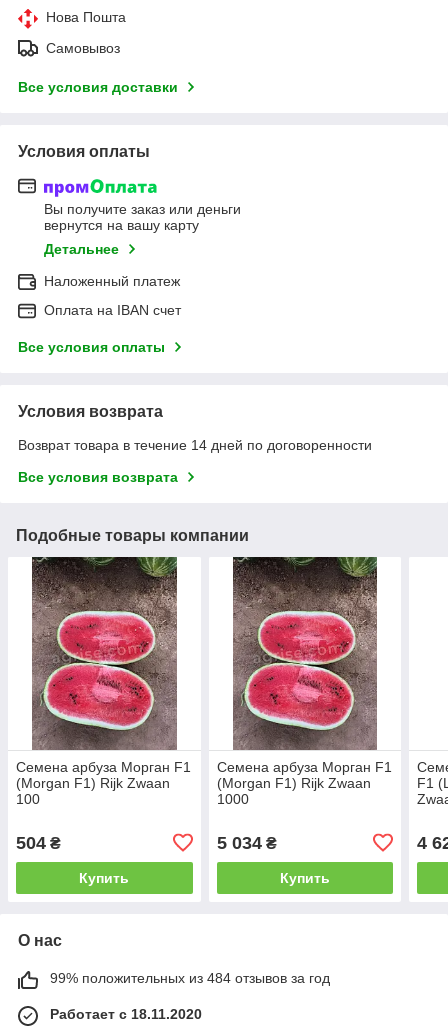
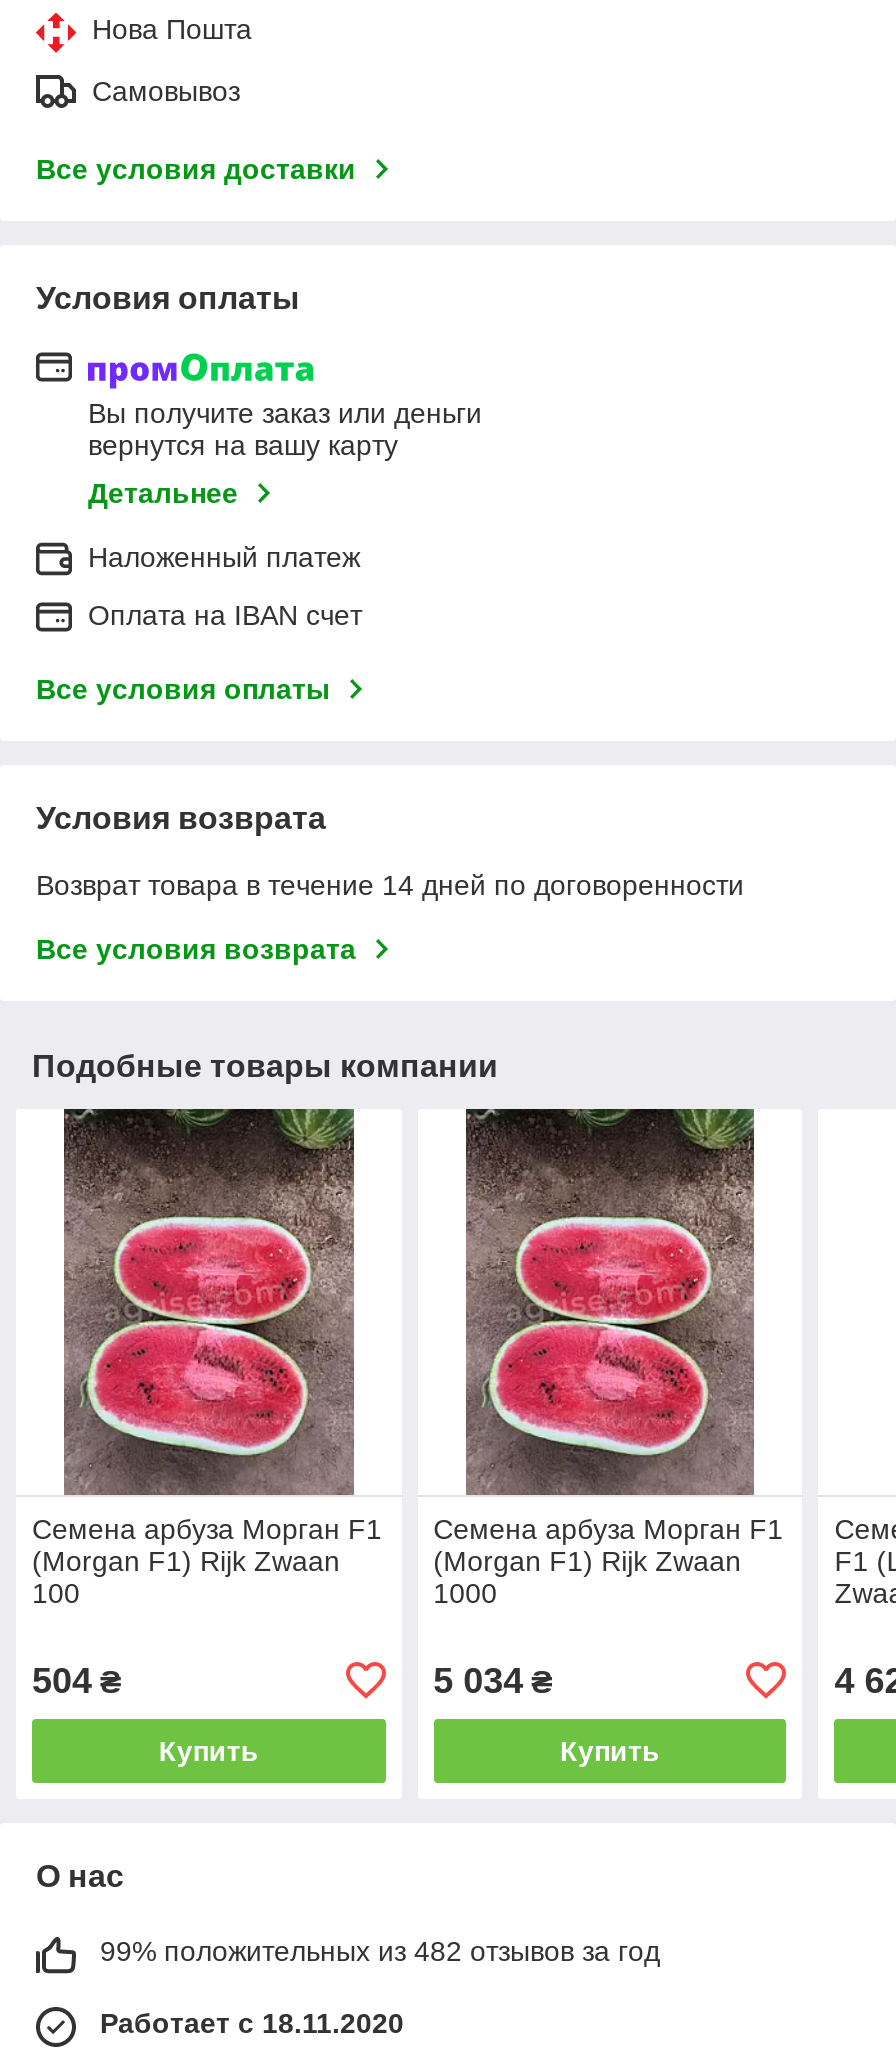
- 99% положительных из 484 отзывов за год
+ 99% положительных из 482 отзывов за год
